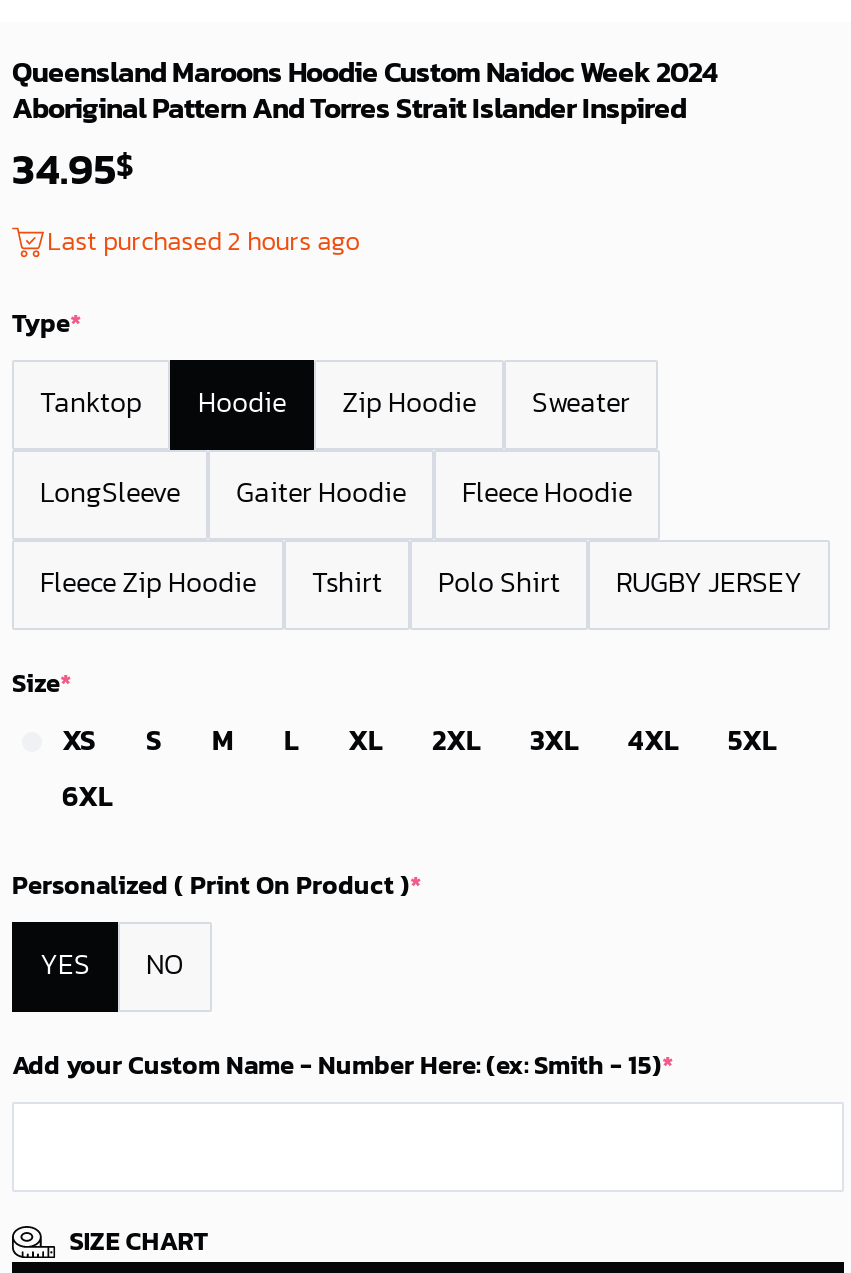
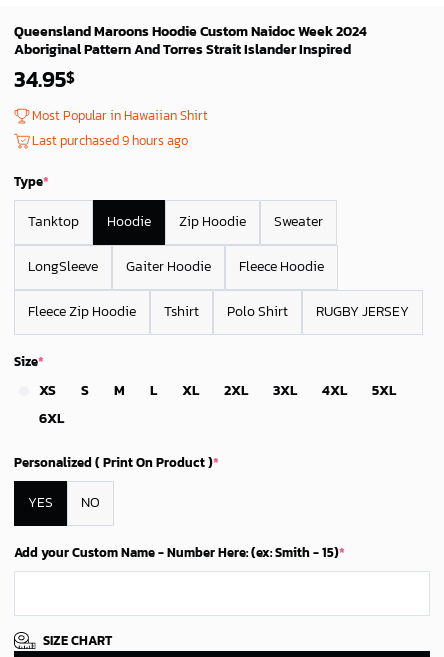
- Last purchased 2 hours ago
+ Most Popular in Hawaiian Shirt
+ Last purchased 9 hours ago
